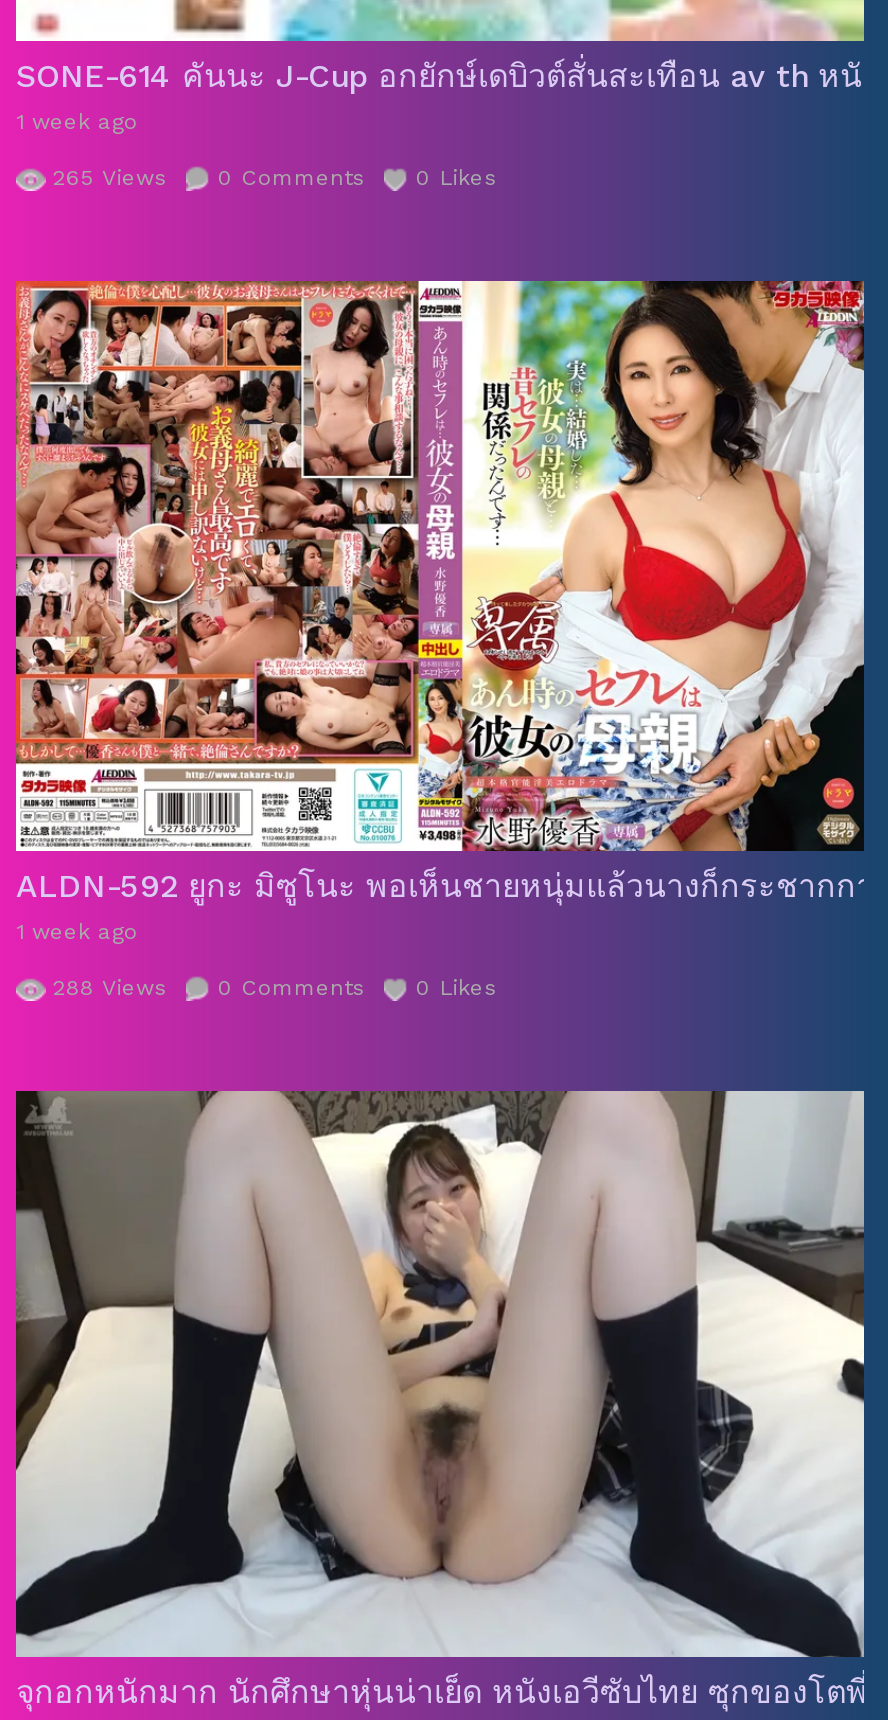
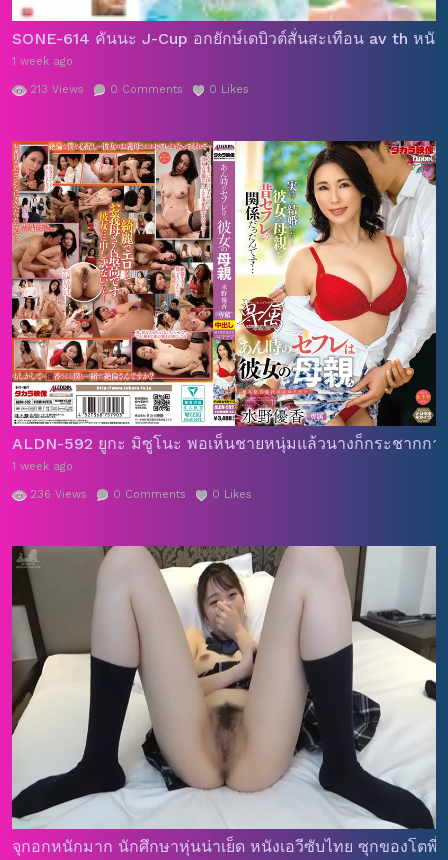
- 265 Views 0 Comments 0 Likes
+ 213 Views 0 Comments 0 Likes

- 288 Views 0 Comments 0 Likes
+ 236 Views 0 Comments 0 Likes
